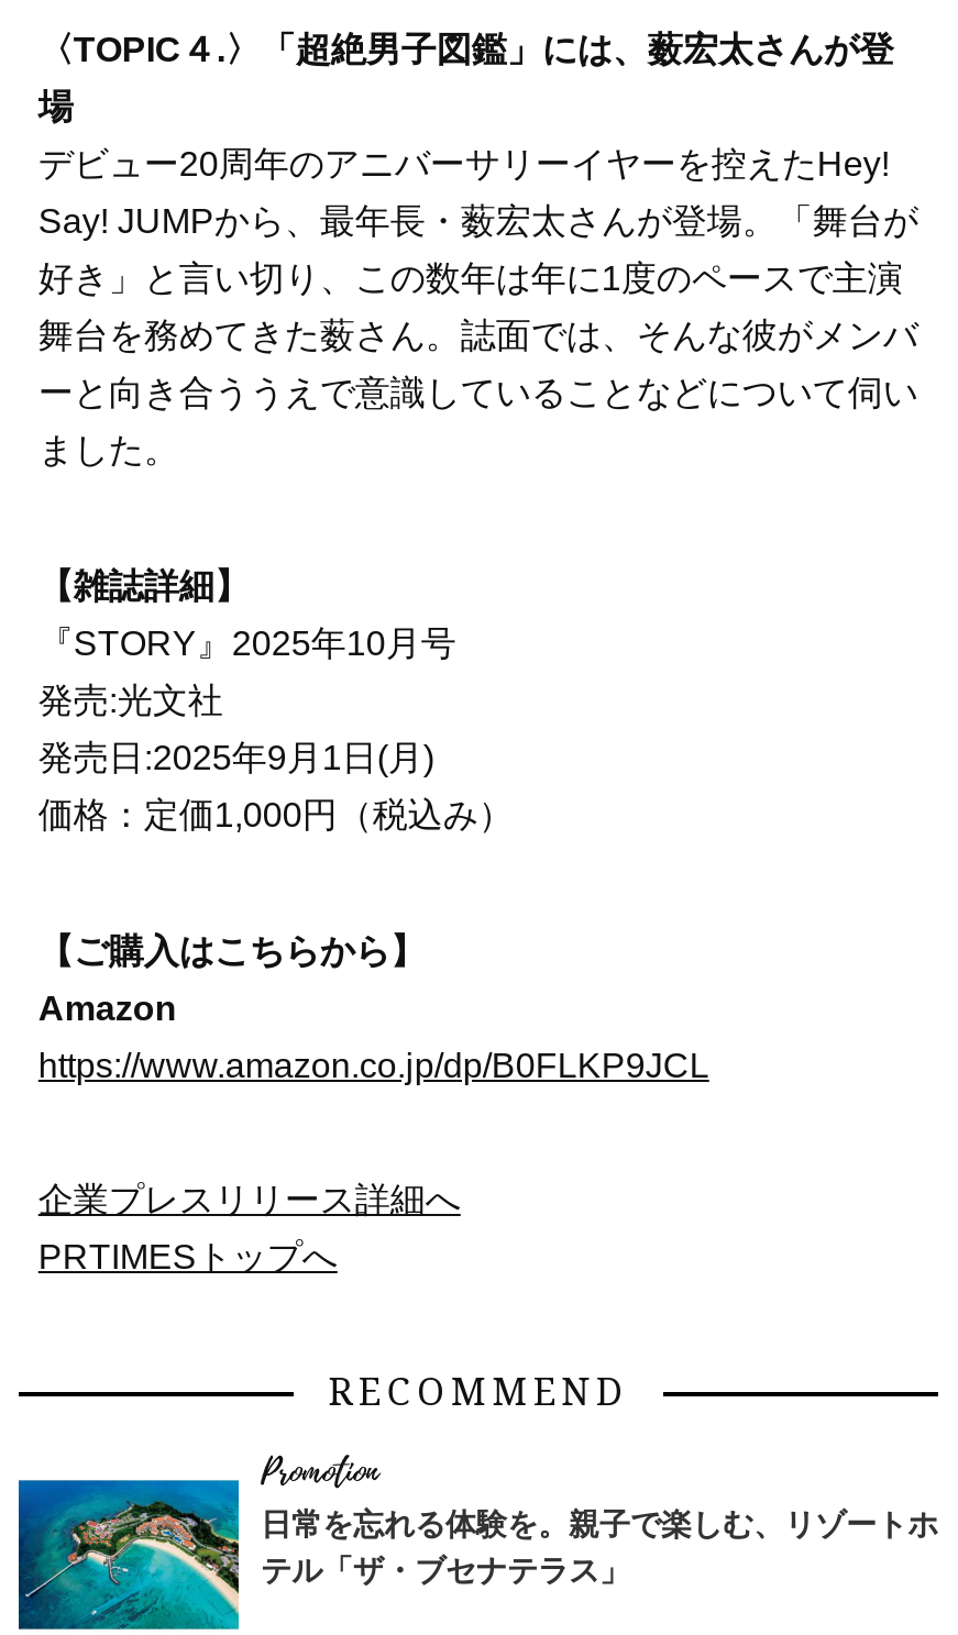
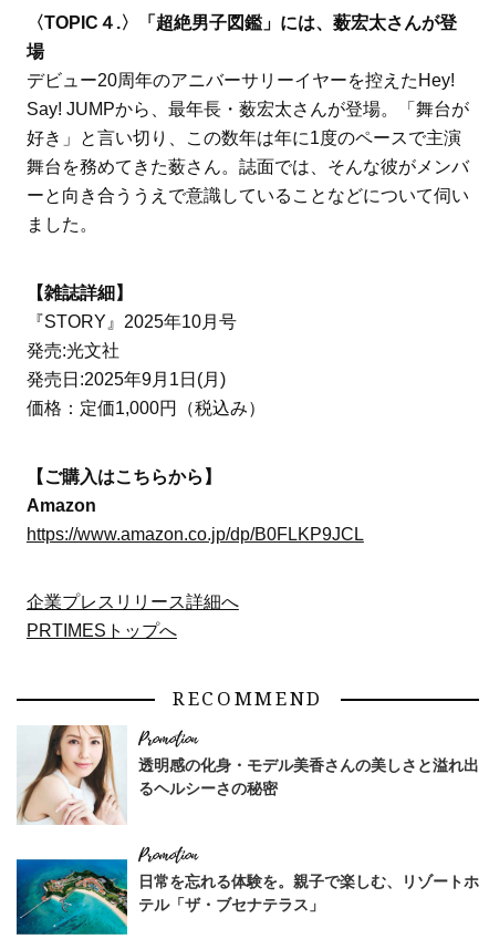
+ [image]
+ 透明感の化身・モデル美香さんの美しさと溢れ出
+ るヘルシーさの秘密
